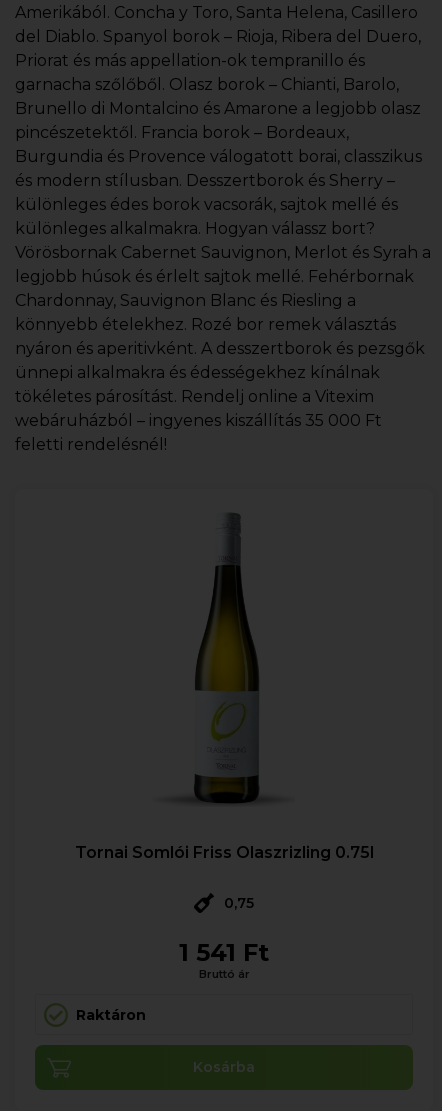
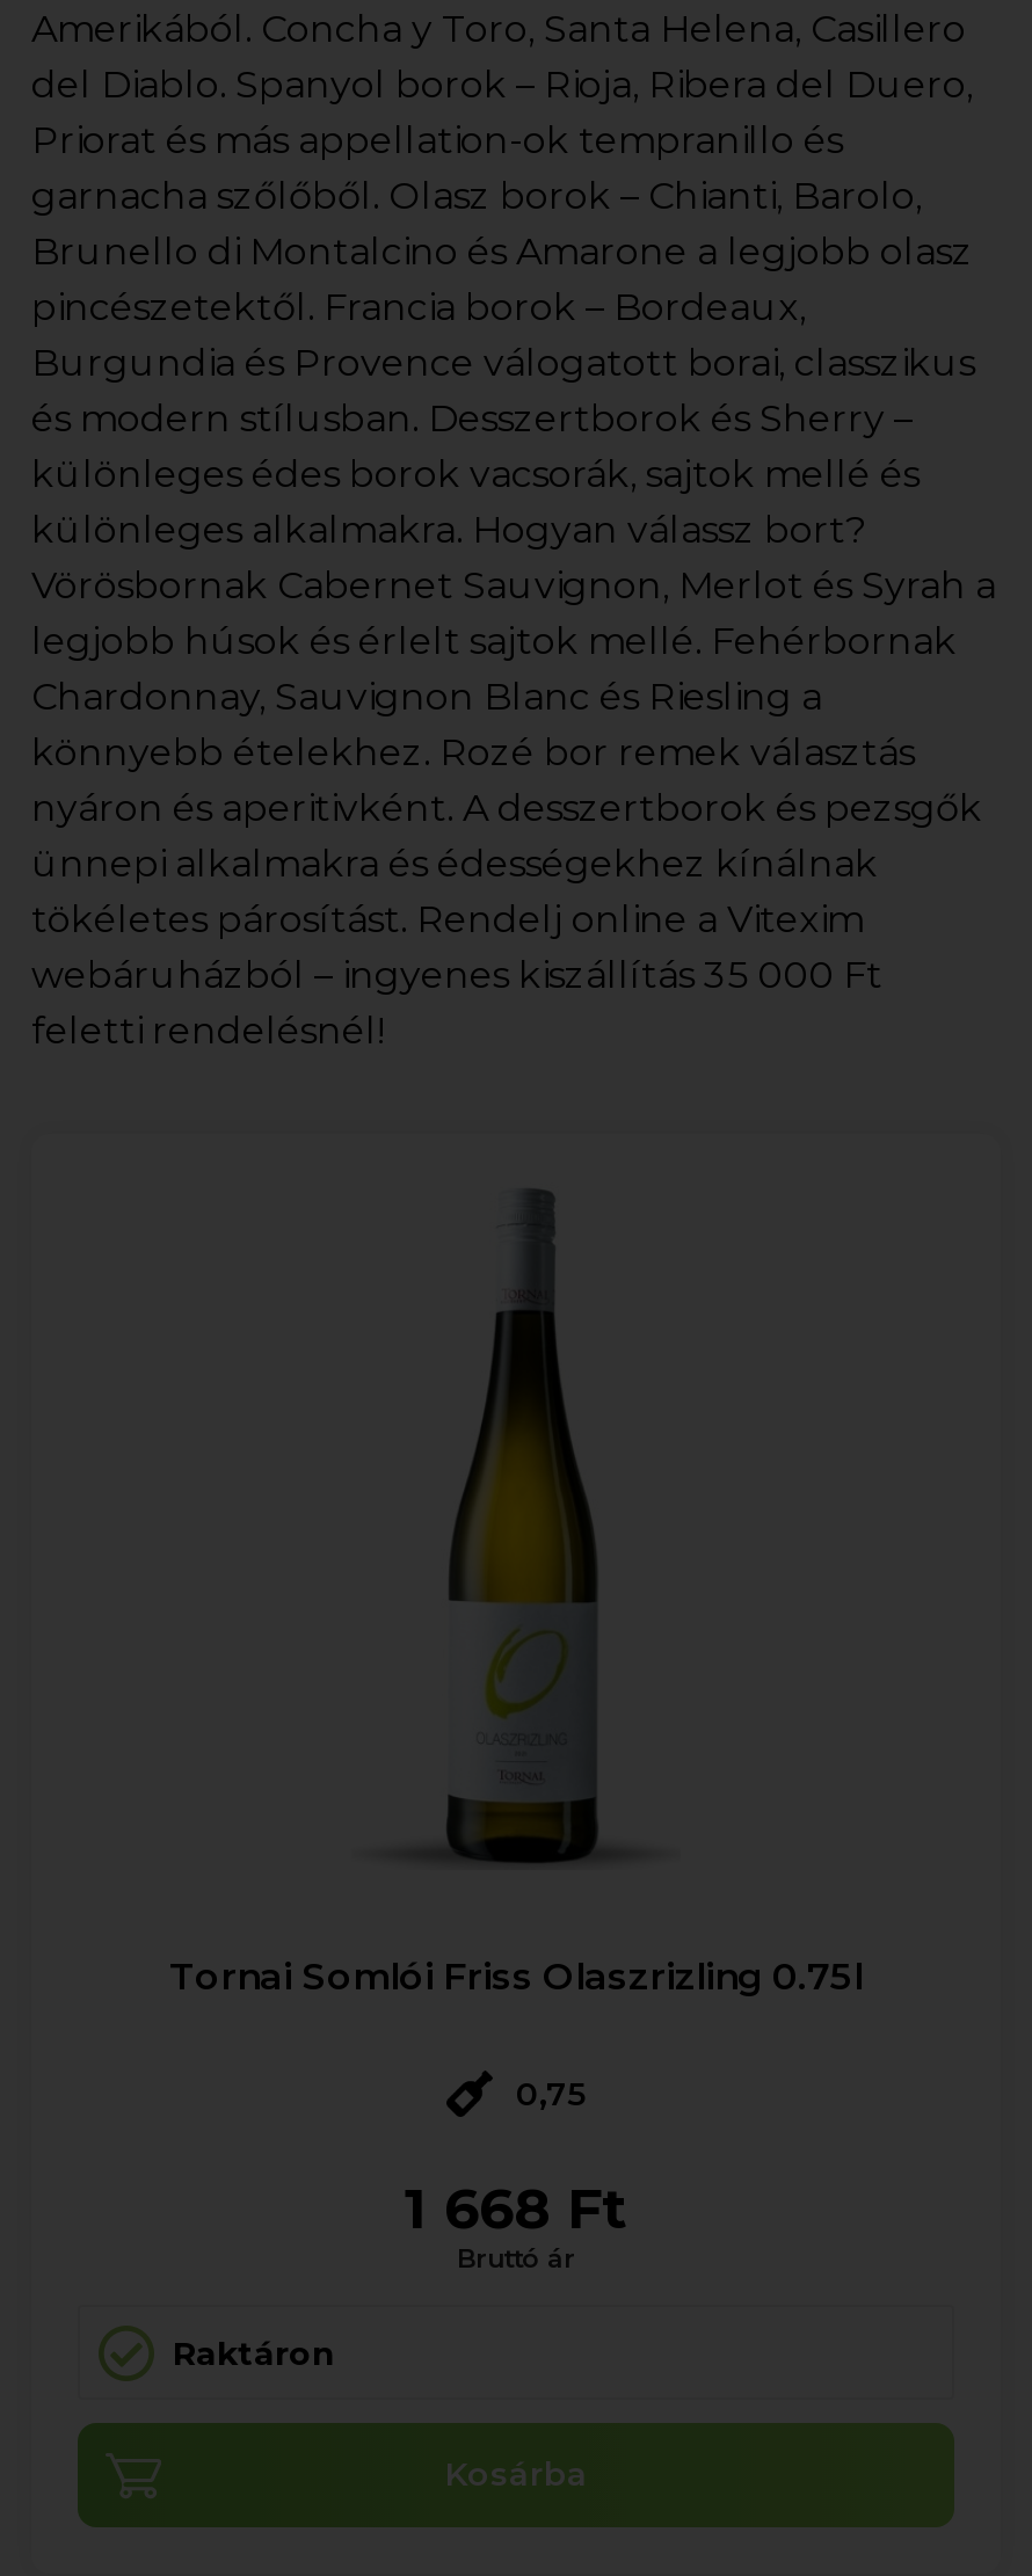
- 1 541 Ft
+ 1 668 Ft
